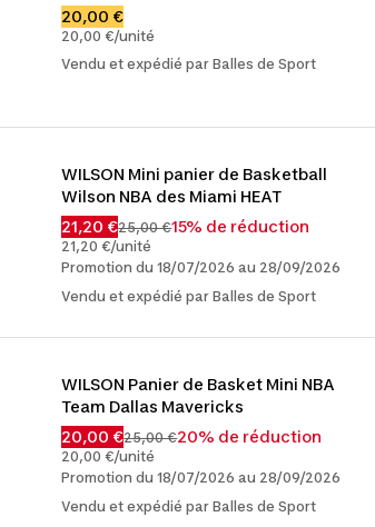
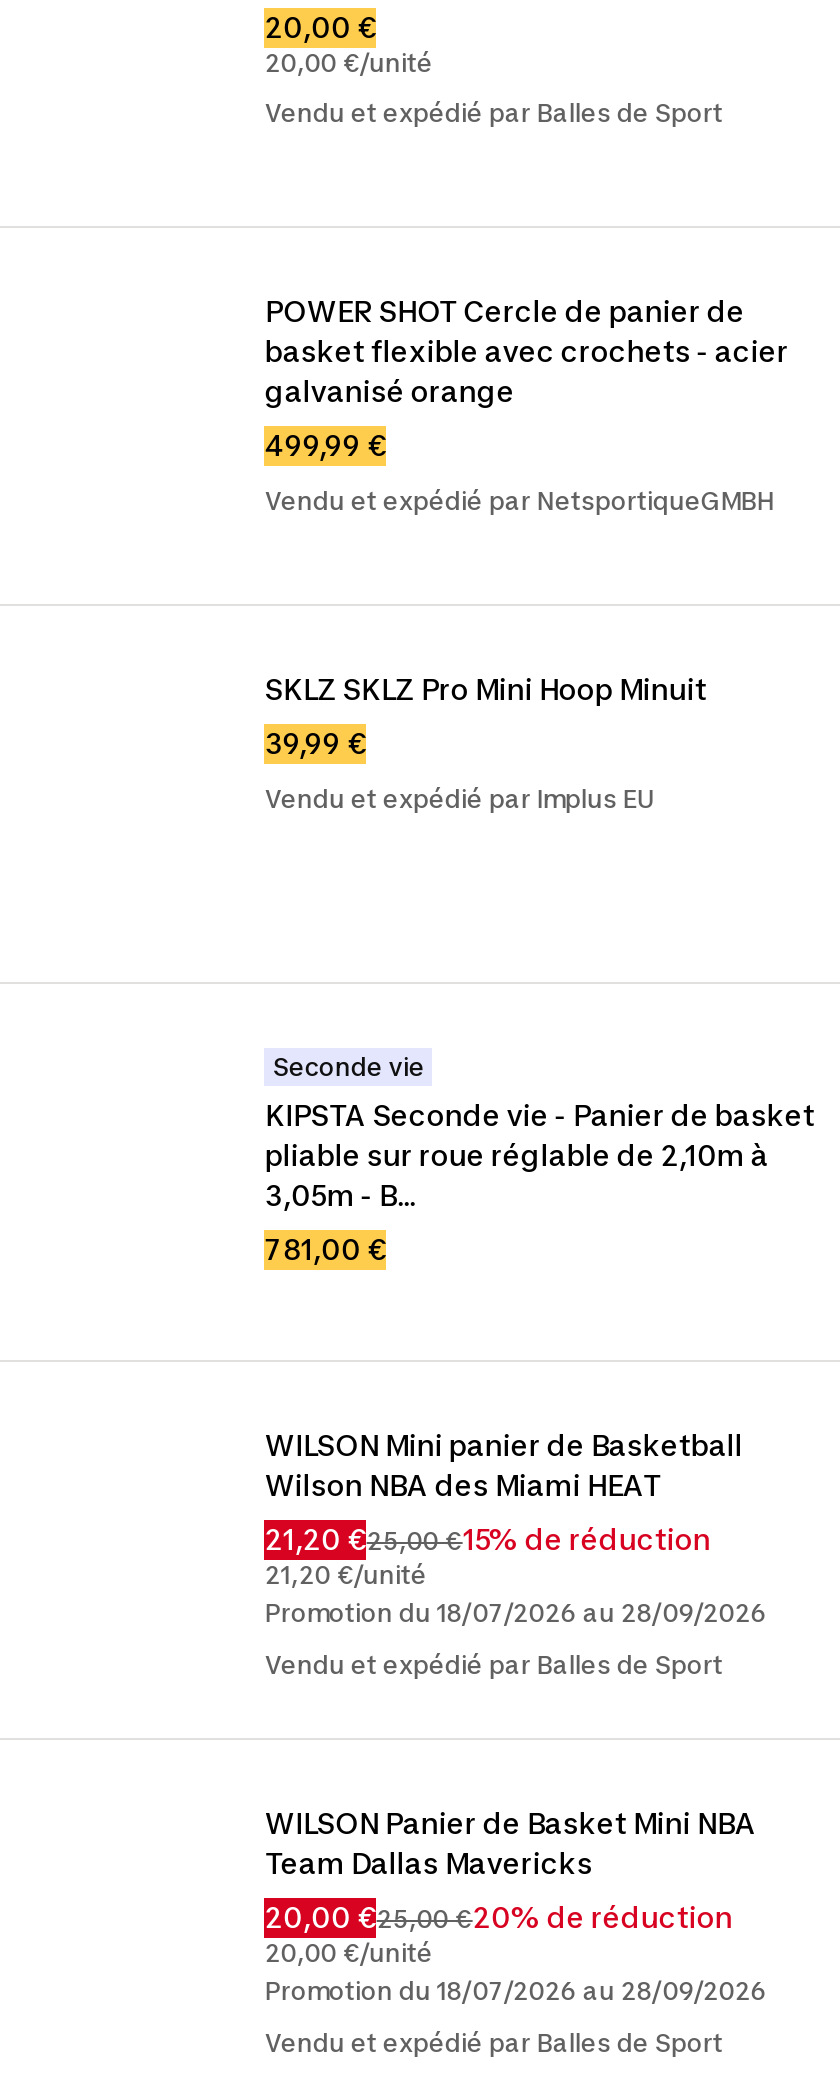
+ POWER SHOT Cercle de panier de
+ basket flexible avec crochets - acier
+ galvanisé orange
+ 499,99 €
+ Vendu et expédié par NetsportiqueGMBH

+ SKLZ SKLZ Pro Mini Hoop Minuit
+ 39,99 €
+ Vendu et expédié par Implus EU

+ Seconde vie
+ KIPSTA Seconde vie - Panier de basket
+ pliable sur roue réglable de 2,10m à
+ 3,05m - B...
+ 781,00 €
